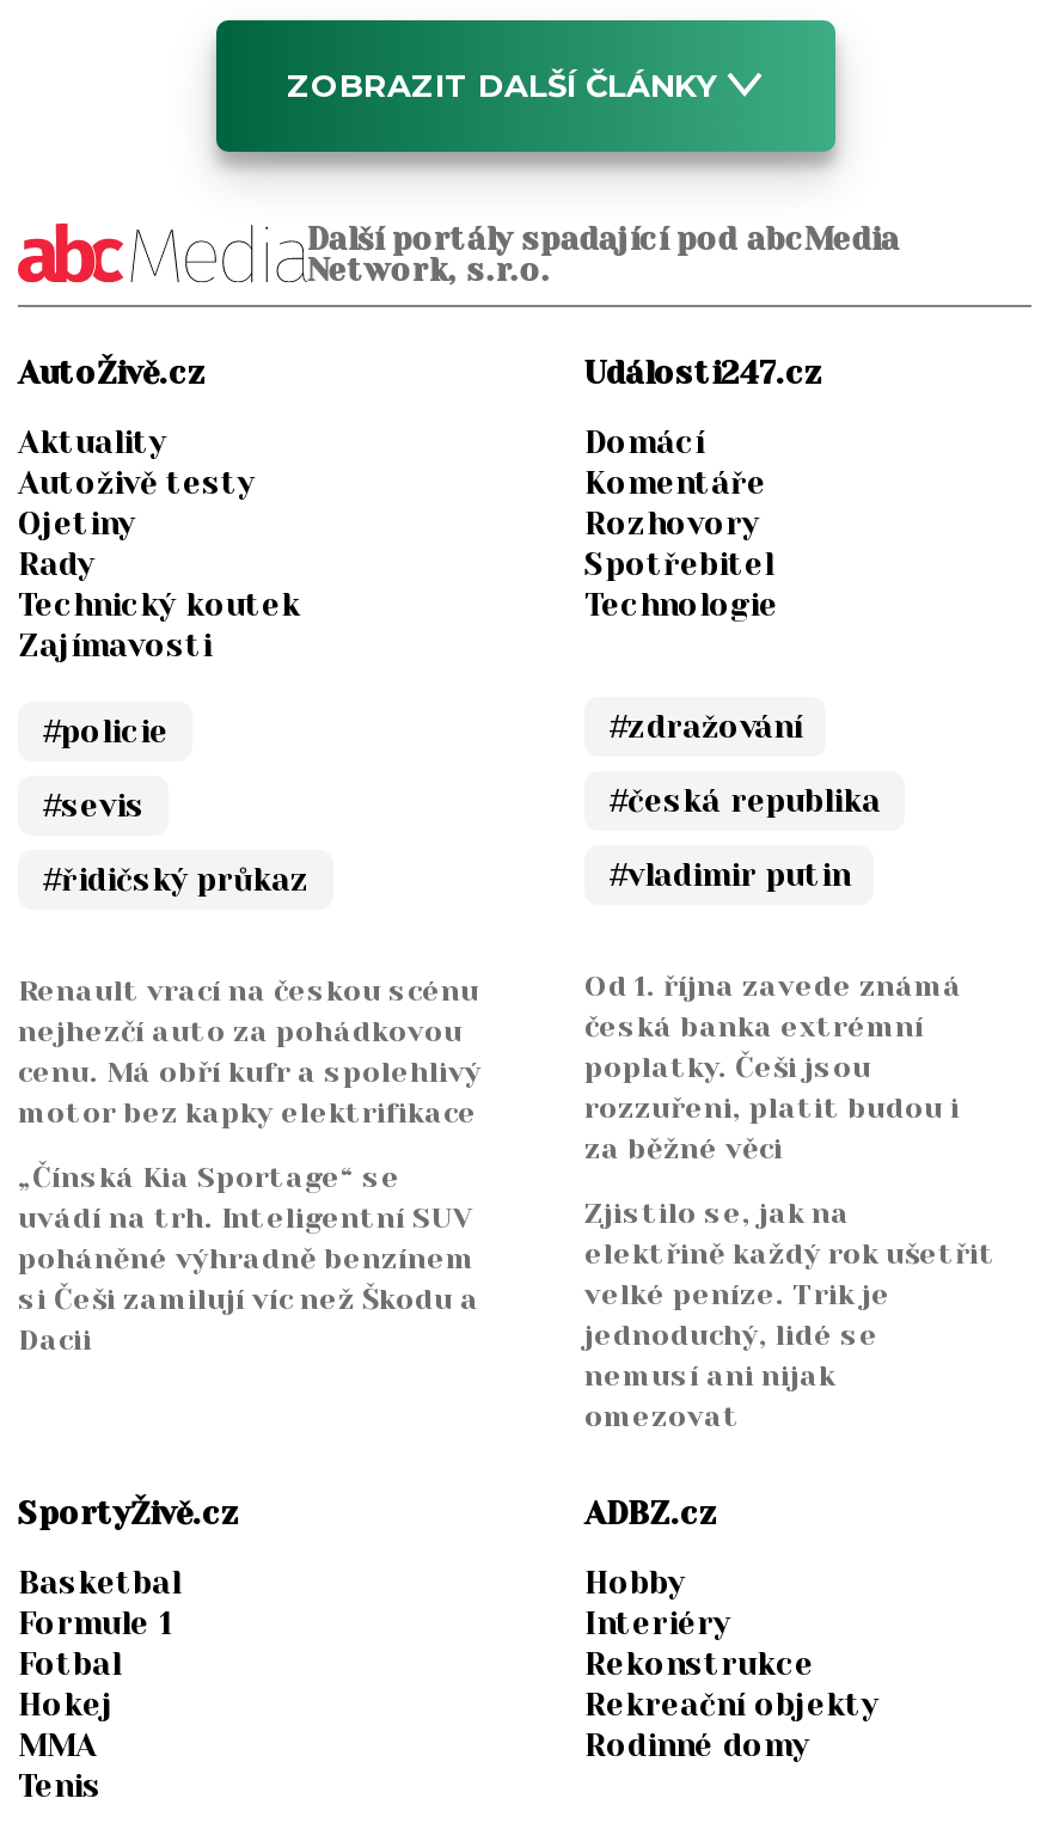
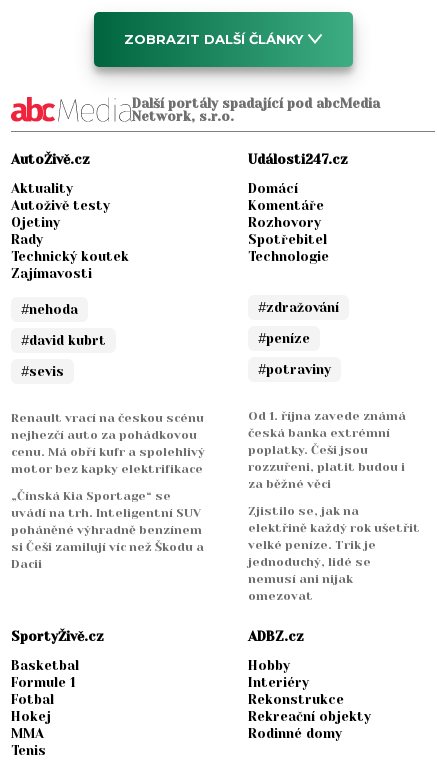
- #policie
+ #nehoda
+ #david kubrt

moved down: #sevis

- #česká republika
+ #peníze

- #řidičský průkaz

- #vladimir putin
+ #potraviny
